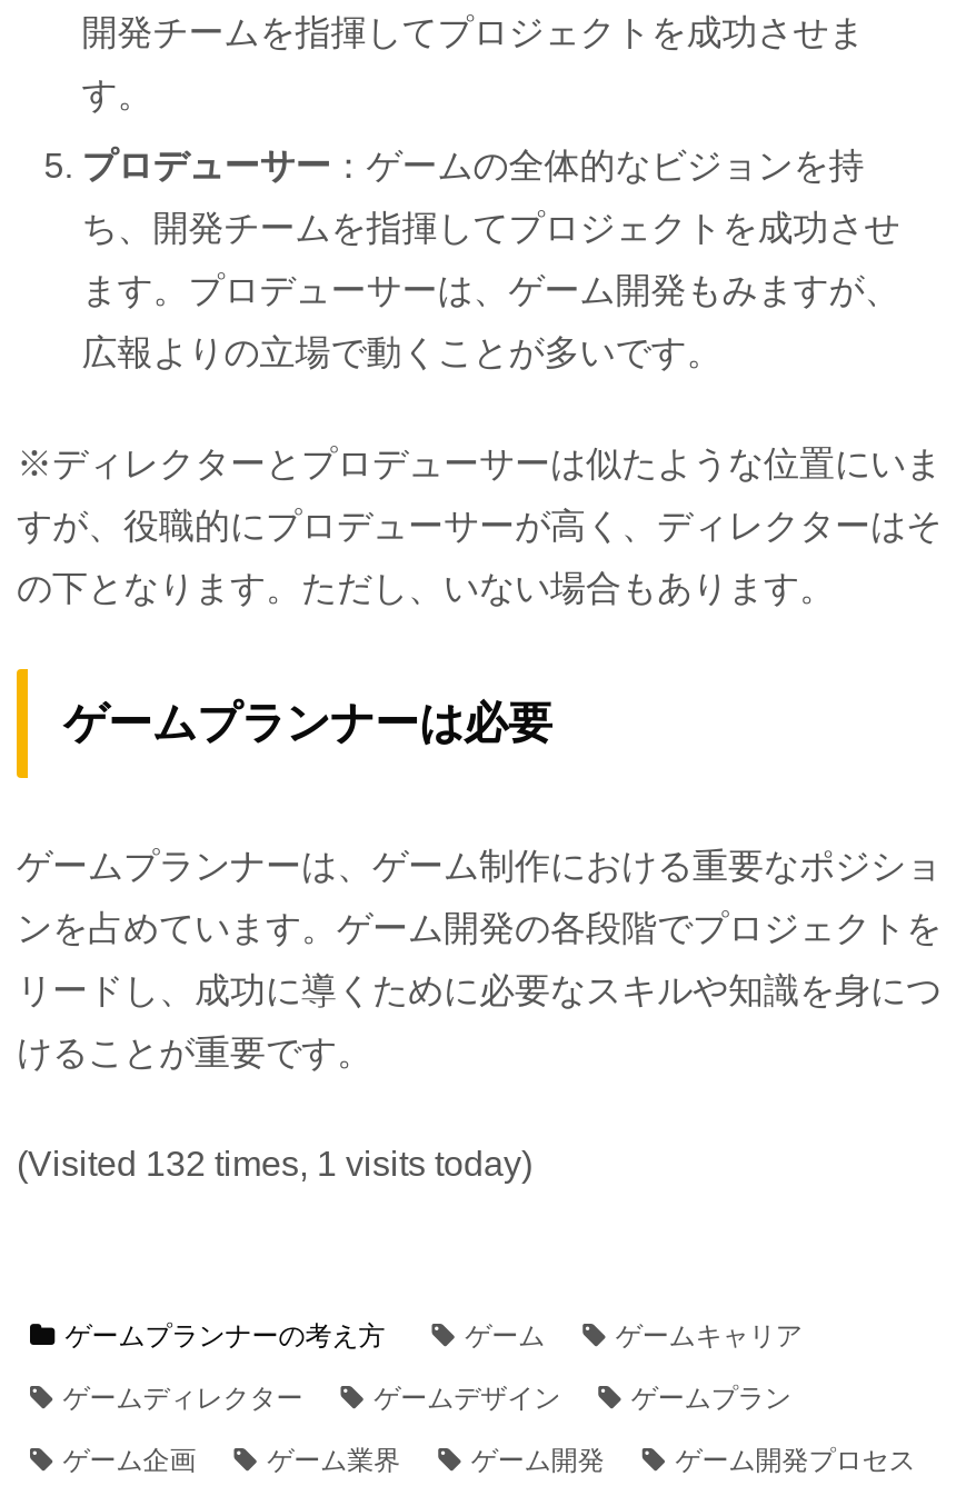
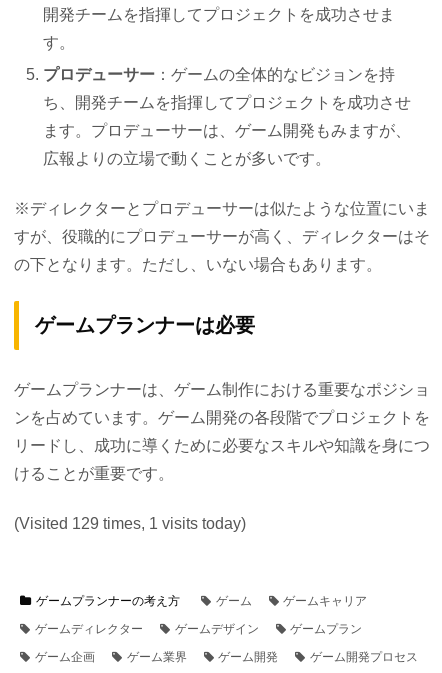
- (Visited 132 times, 1 visits today)
+ (Visited 129 times, 1 visits today)
